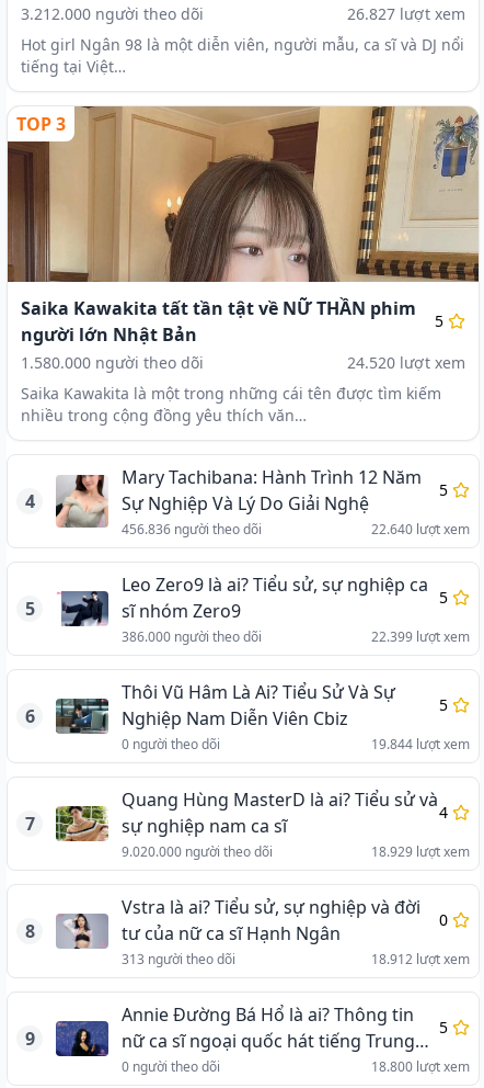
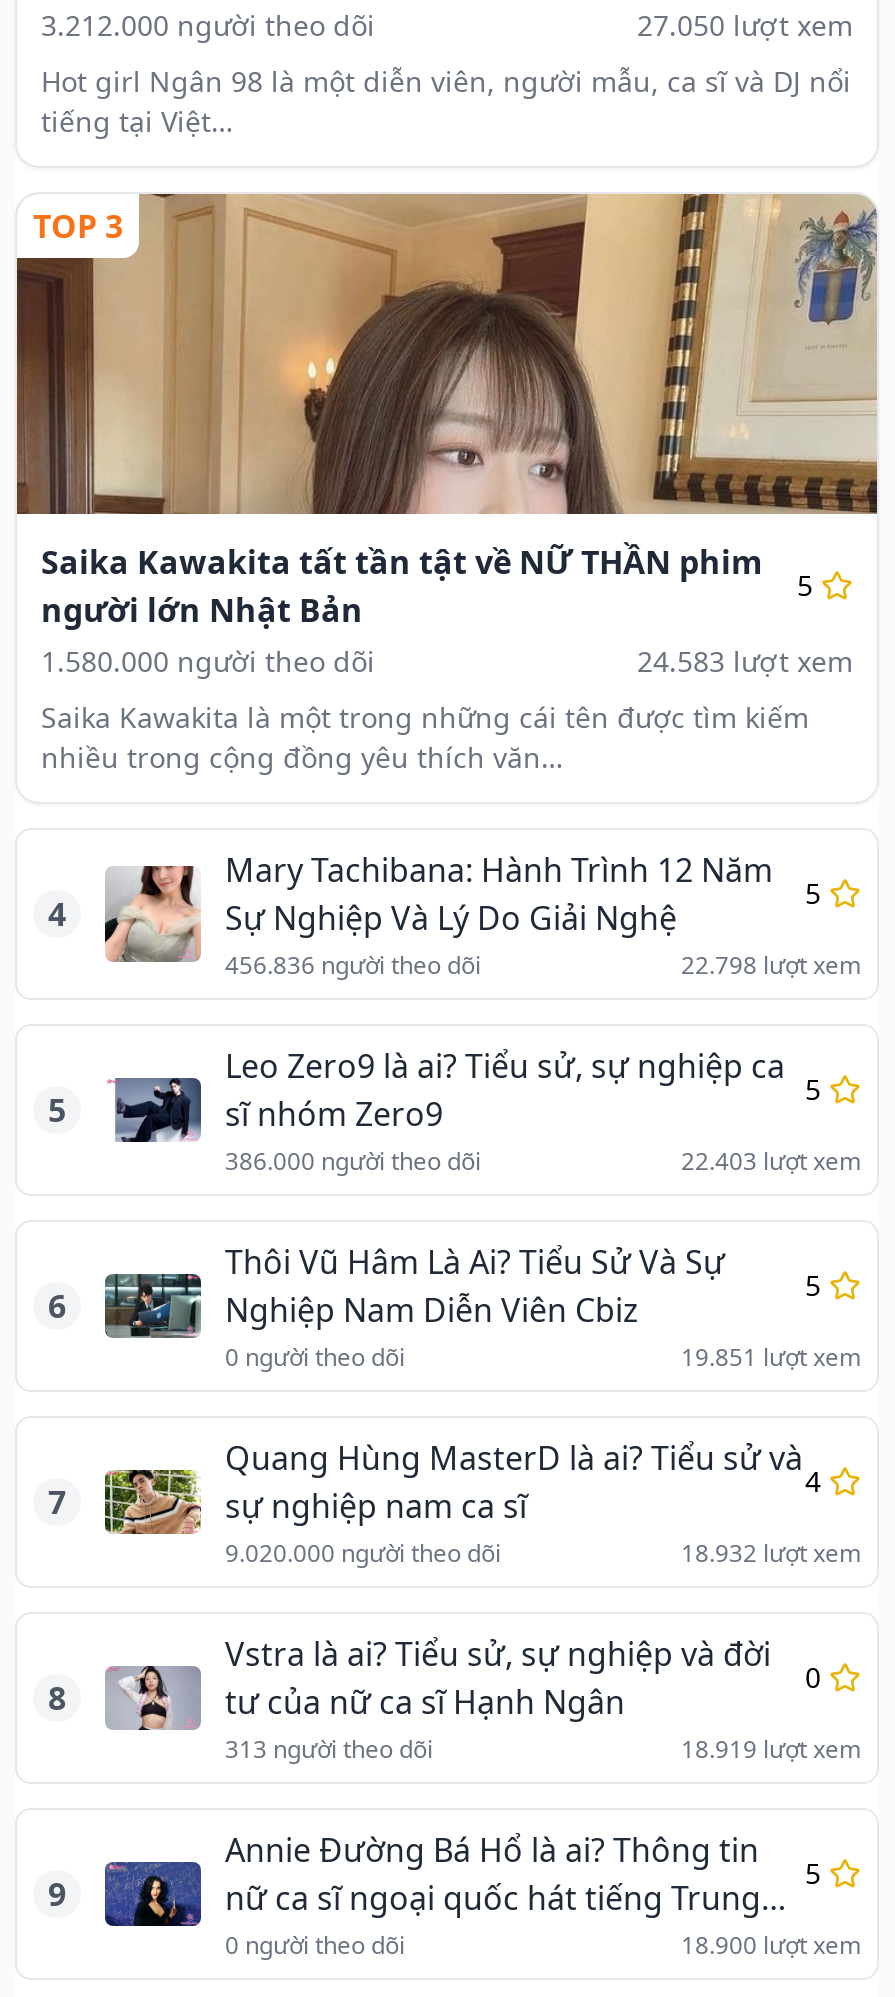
- 26.827 lượt xem
+ 27.050 lượt xem

- 24.520 lượt xem
+ 24.583 lượt xem

- 22.640 lượt xem
+ 22.798 lượt xem

- 22.399 lượt xem
+ 22.403 lượt xem

- 19.844 lượt xem
+ 19.851 lượt xem

- 18.929 lượt xem
+ 18.932 lượt xem

- 18.912 lượt xem
+ 18.919 lượt xem

- 18.800 lượt xem
+ 18.900 lượt xem
